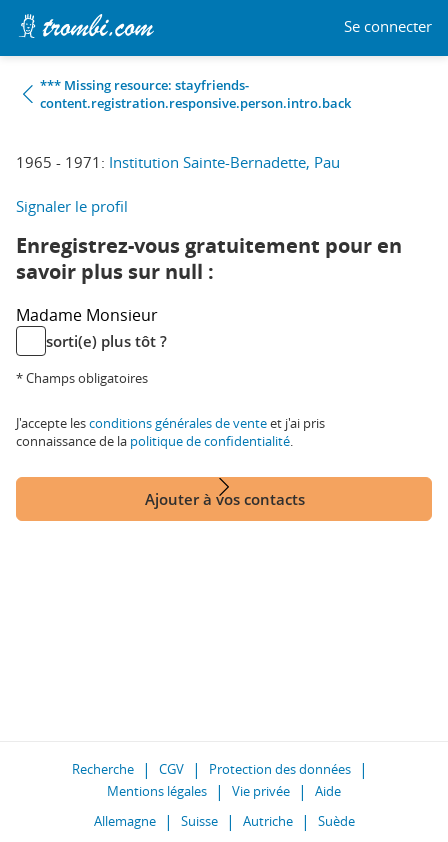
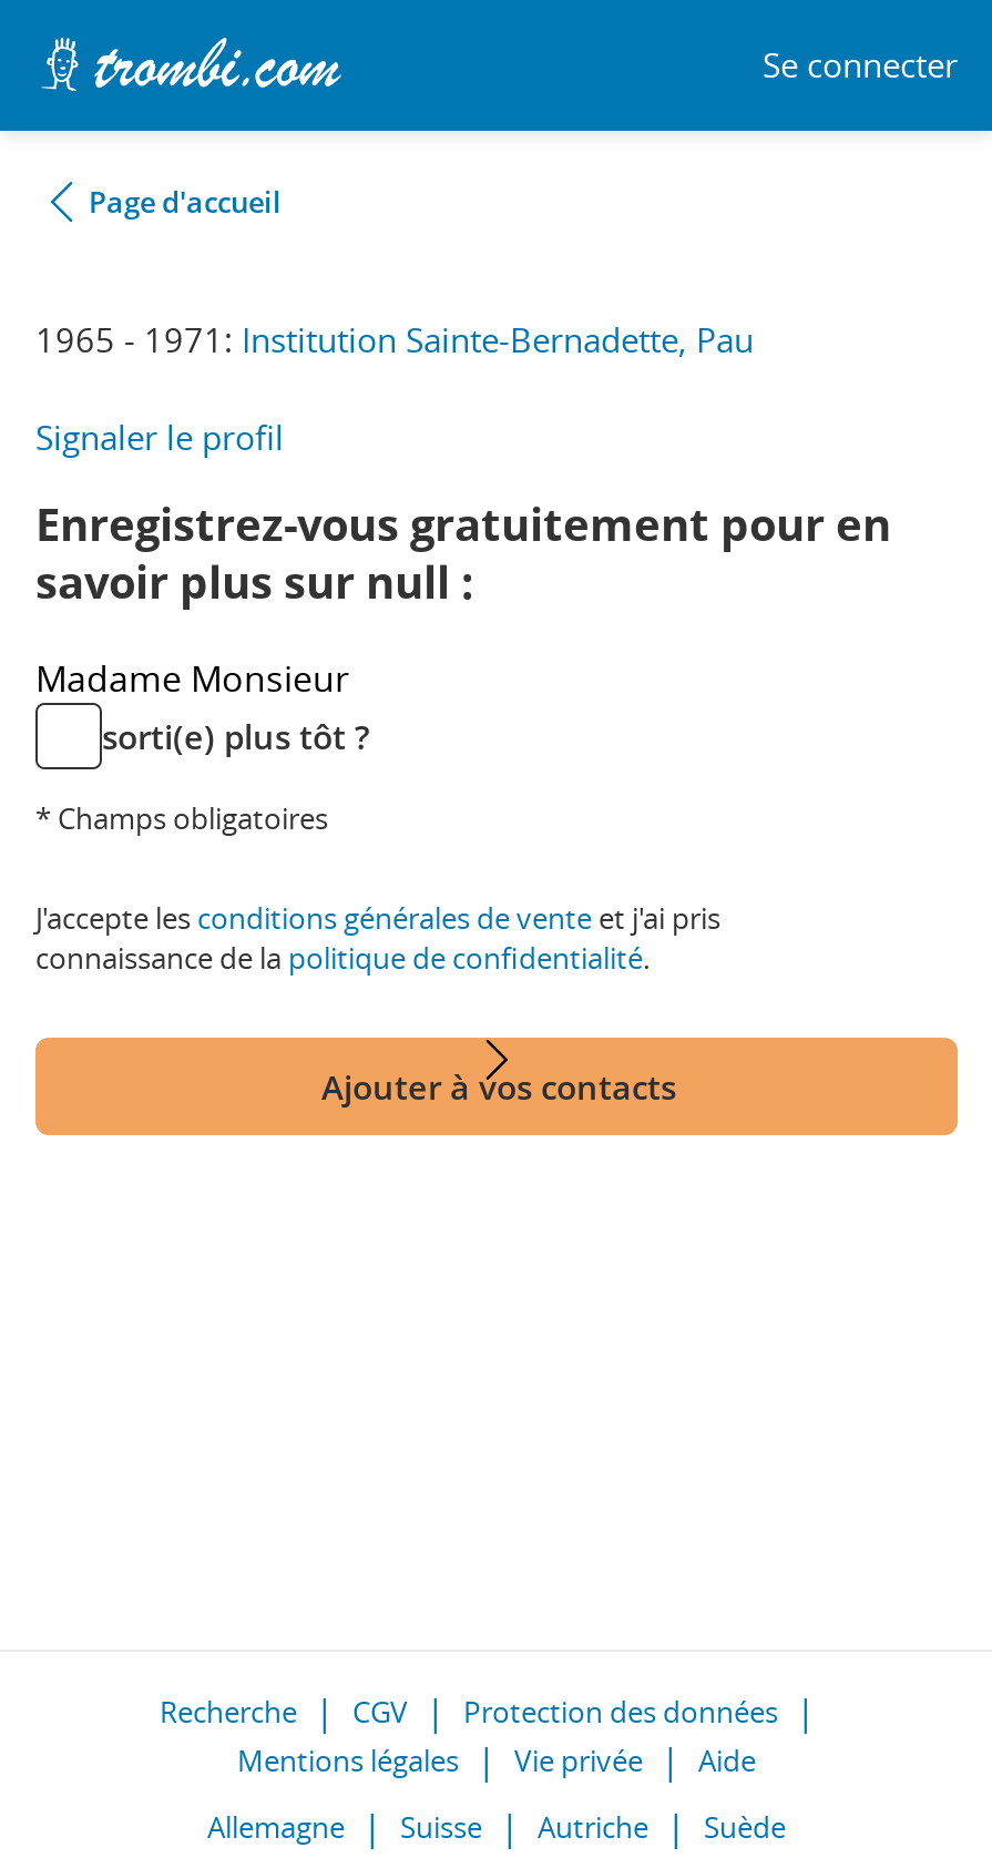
- *** Missing resource: stayfriends-
- content.registration.responsive.person.intro.back
+ Page d'accueil
